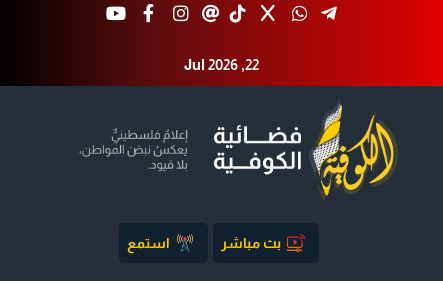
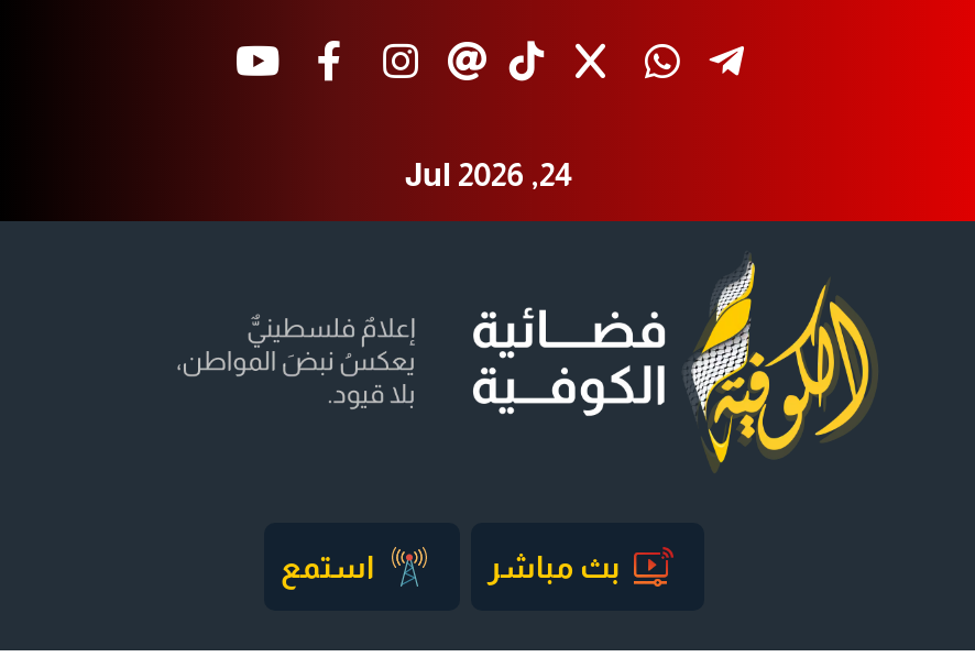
- Jul 2026 ,22
+ Jul 2026 ,24
